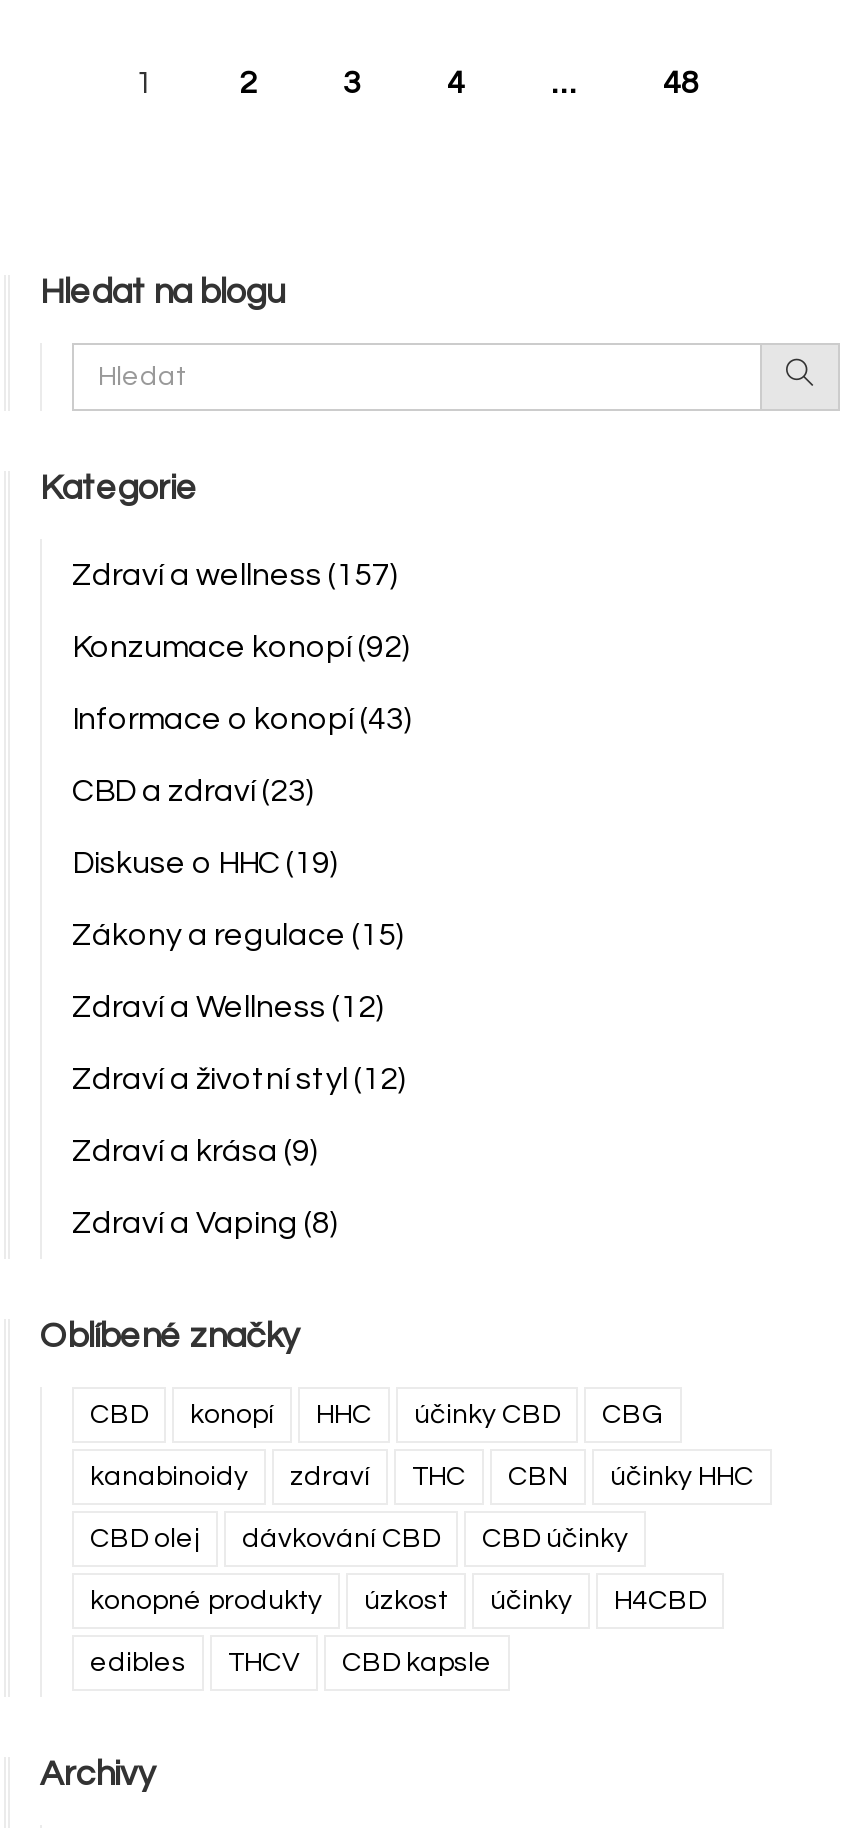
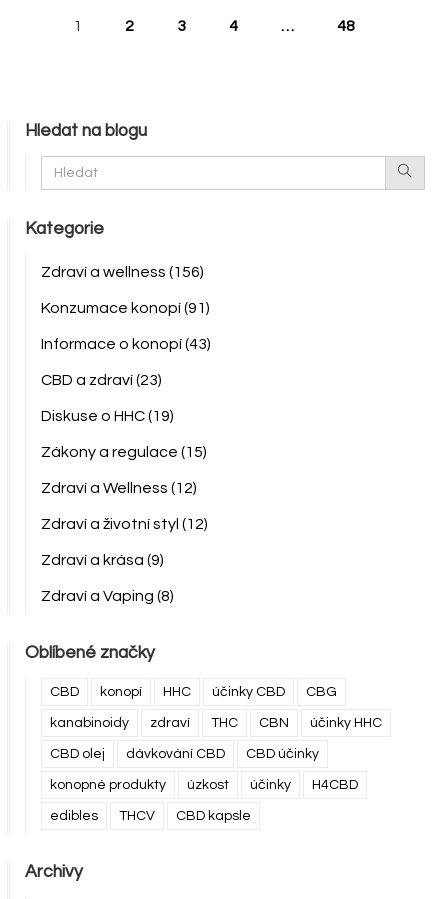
- Zdraví a wellness (157)
+ Zdraví a wellness (156)

- Konzumace konopí (92)
+ Konzumace konopí (91)
